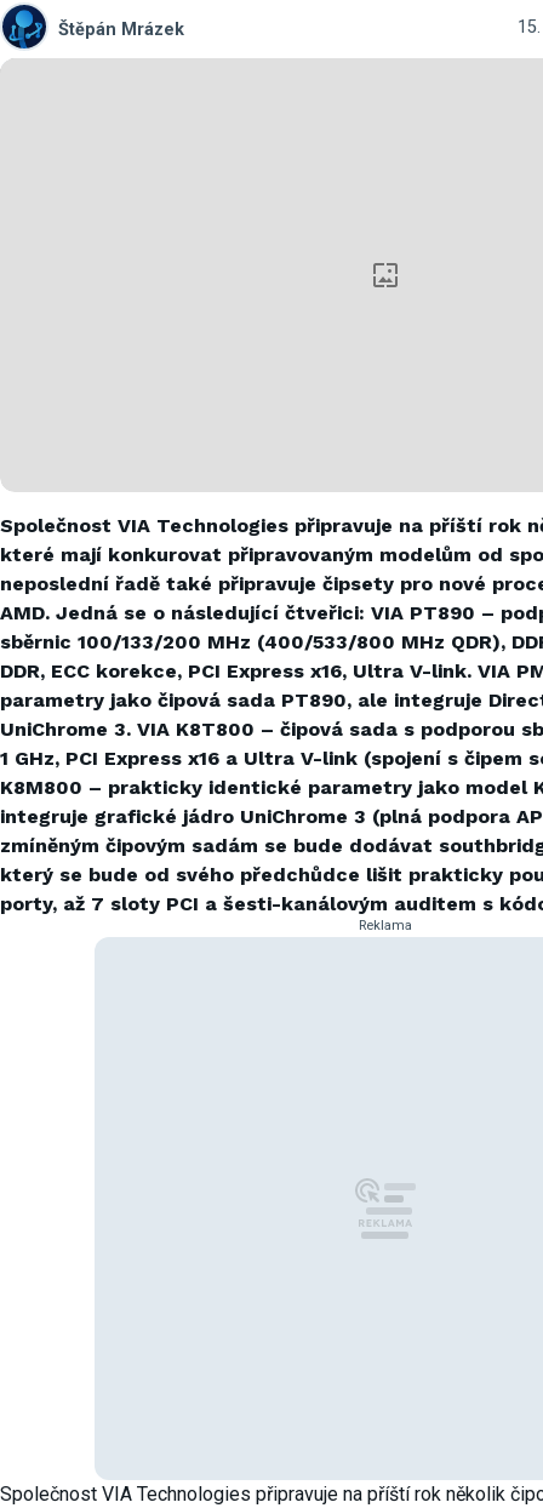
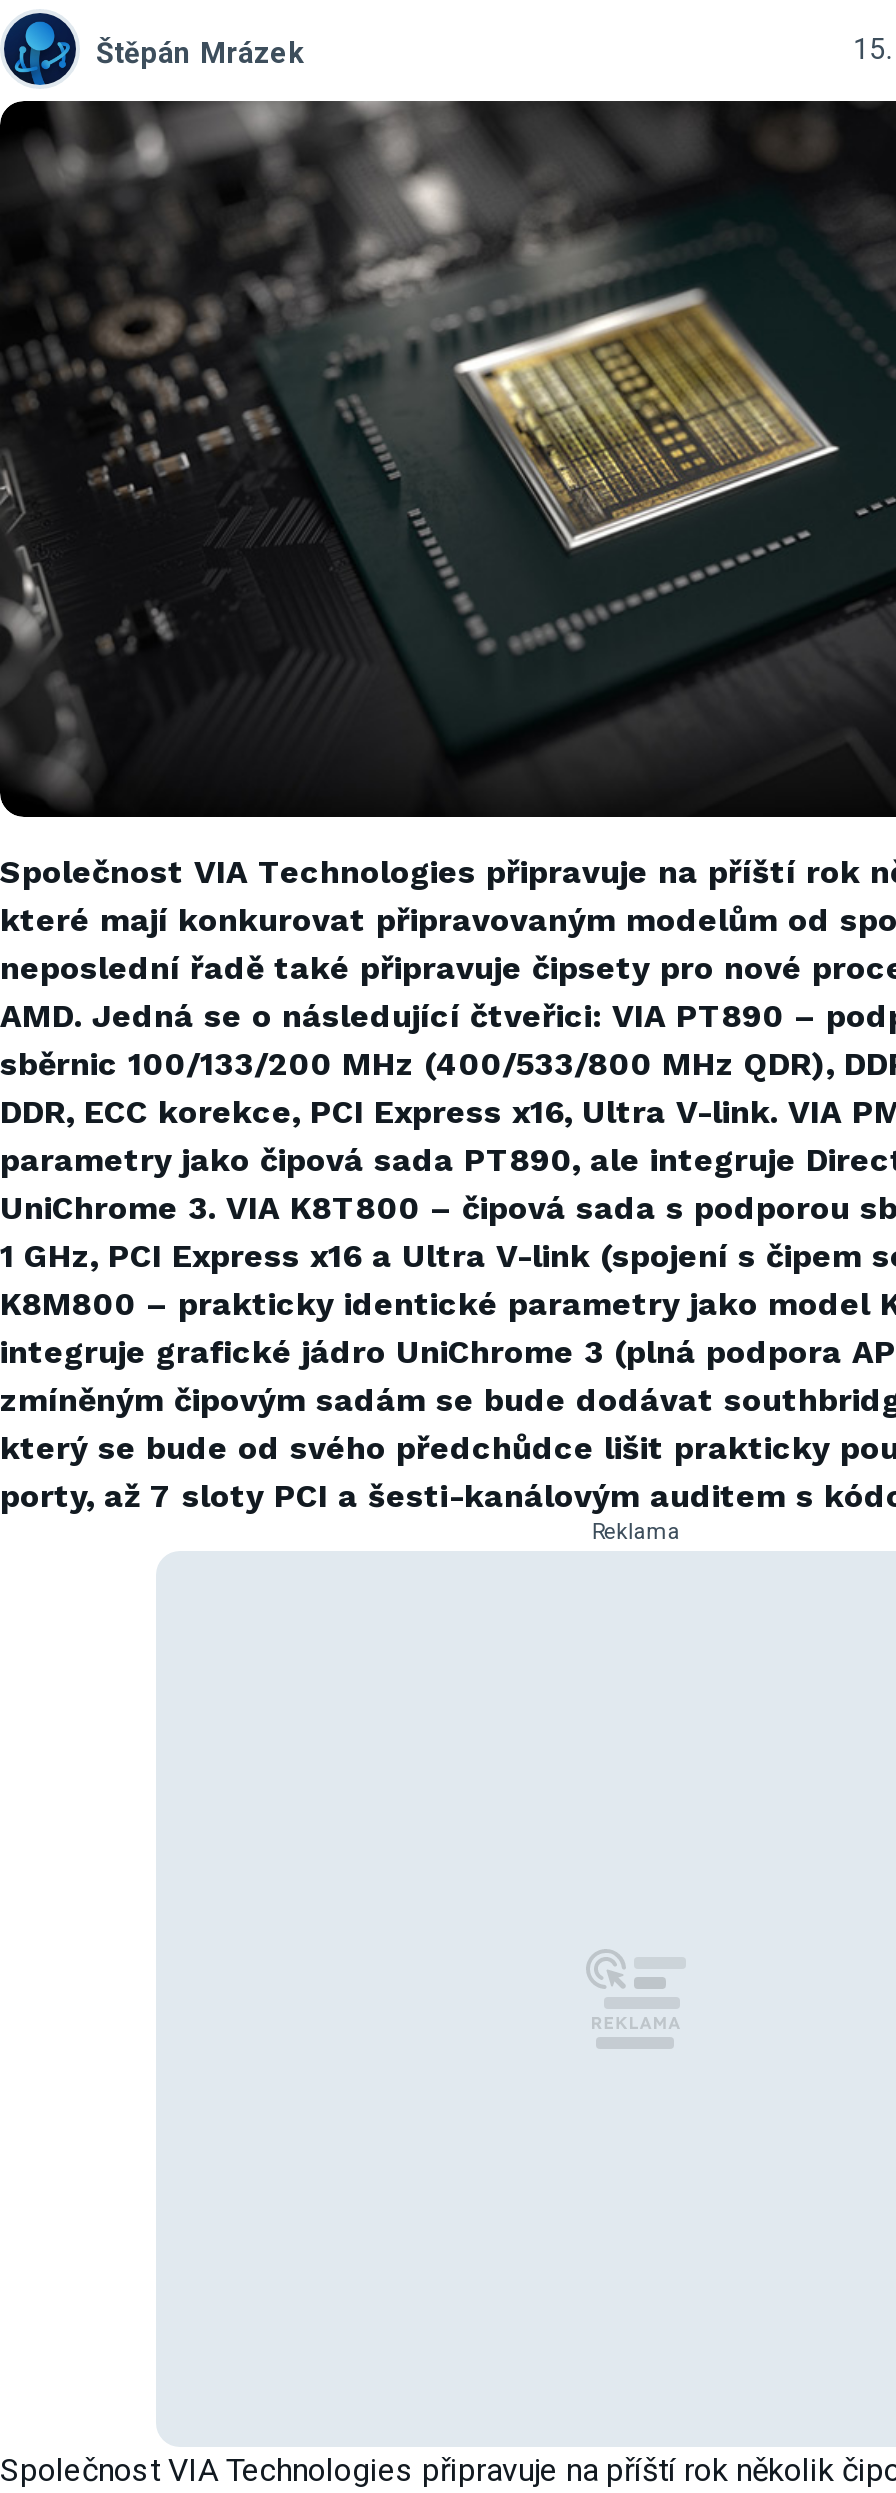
+ [image]
